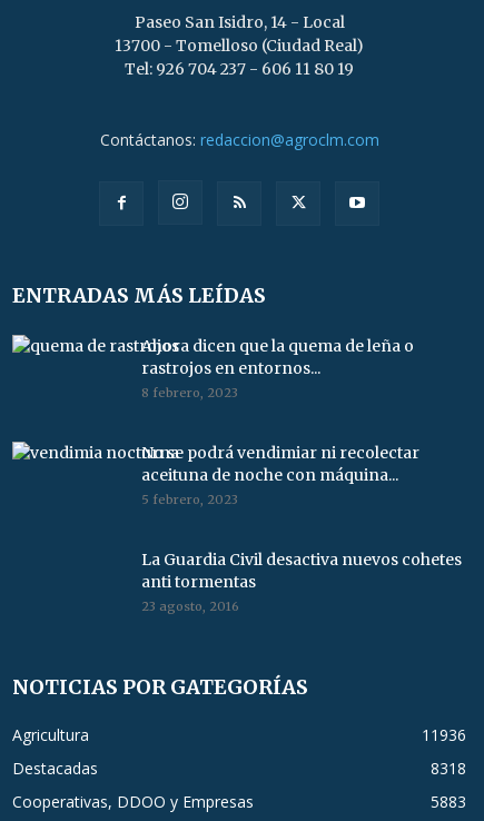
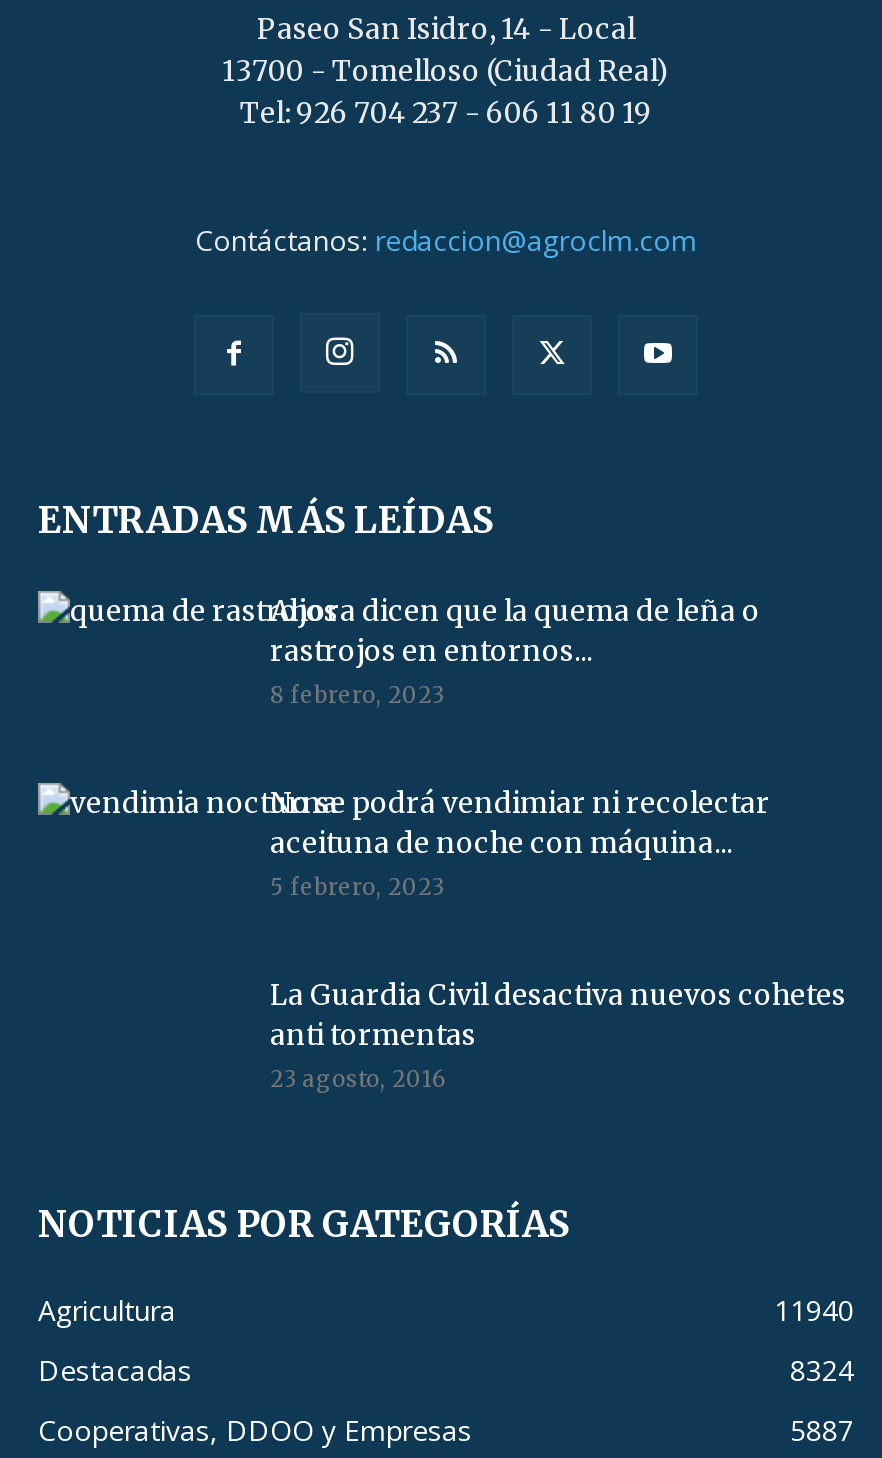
- 11936
+ 11940

- 8318
+ 8324

- 5883
+ 5887
